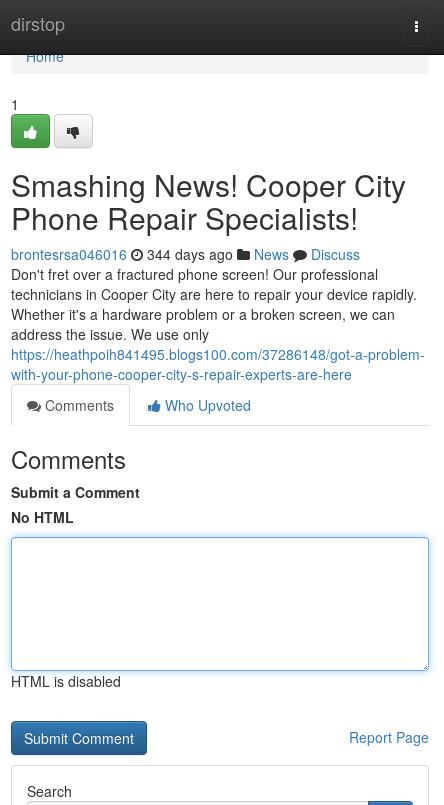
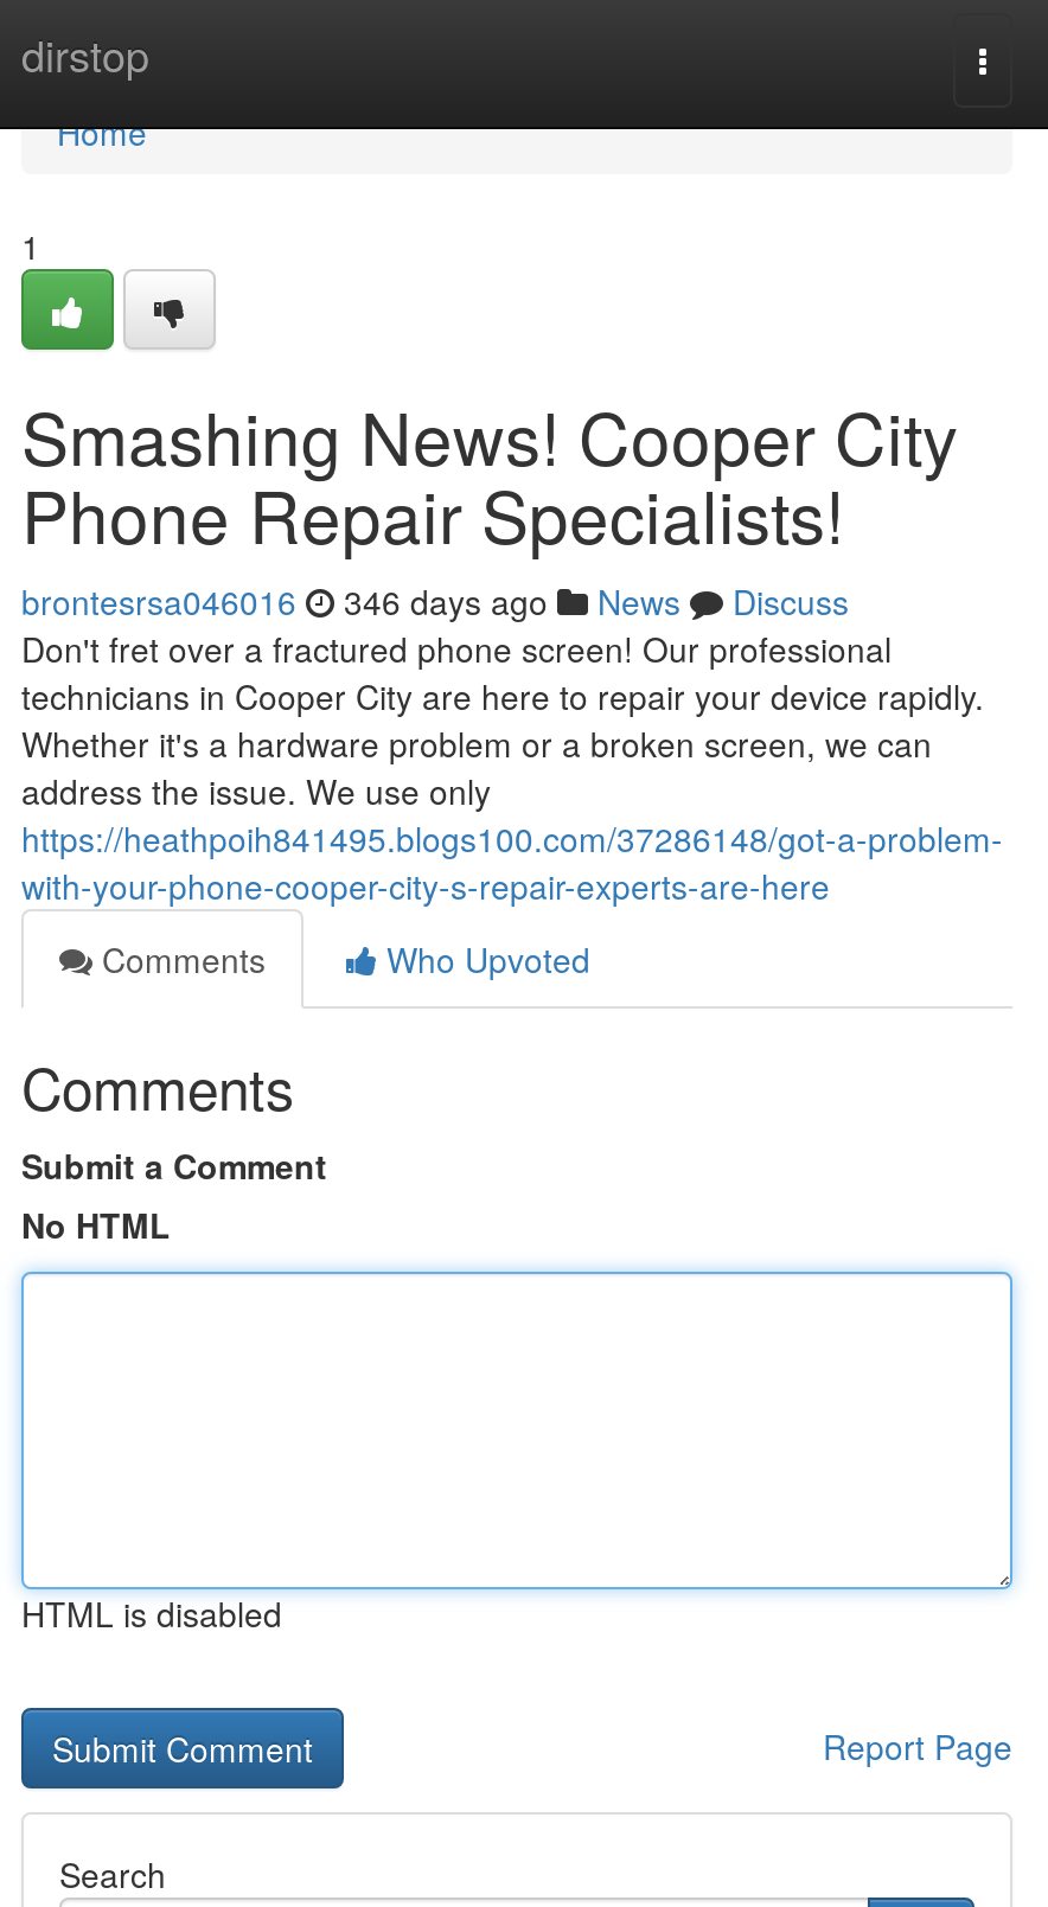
- brontesrsa046016 344 days ago News Discuss
+ brontesrsa046016 346 days ago News Discuss
